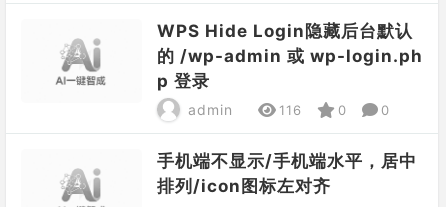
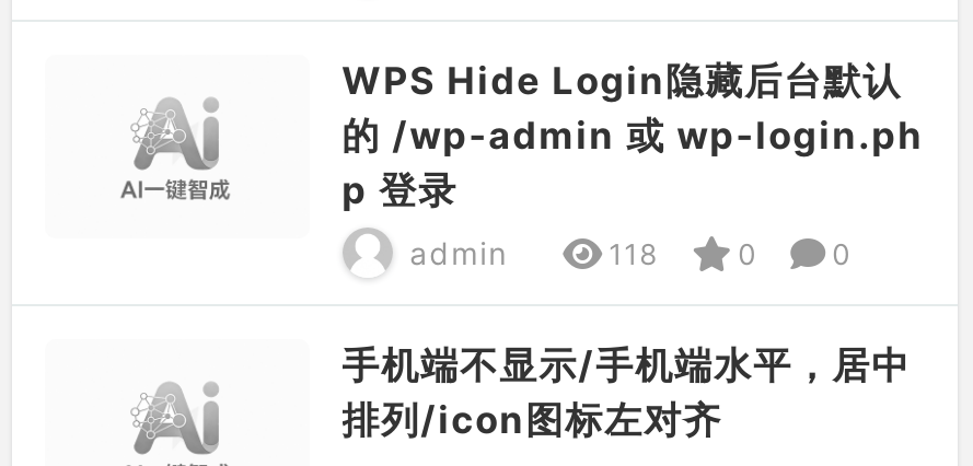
- 116 0 0
+ 118 0 0
